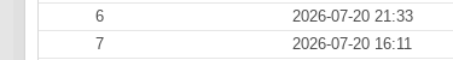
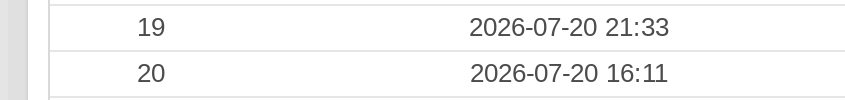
- 6
+ 19

- 7
+ 20
